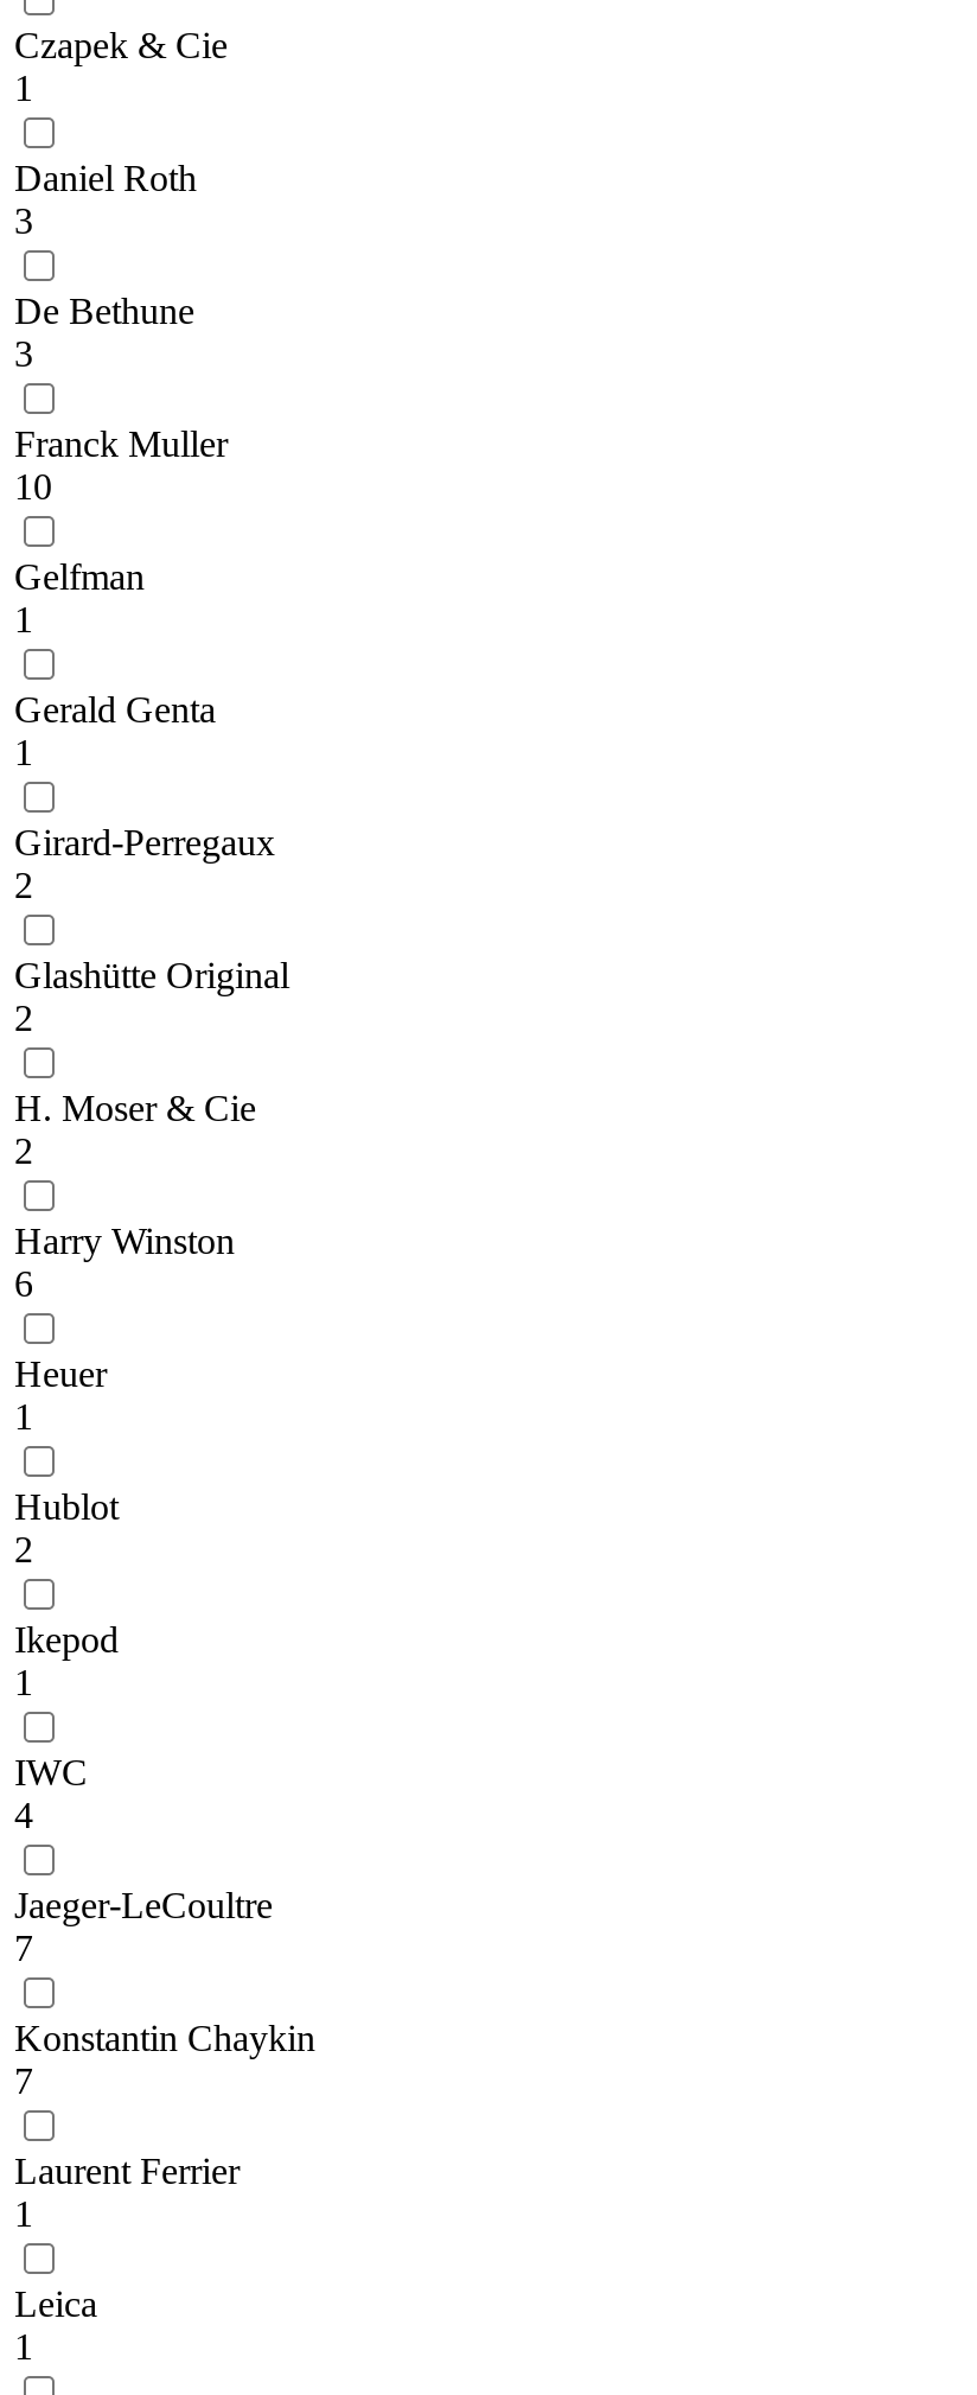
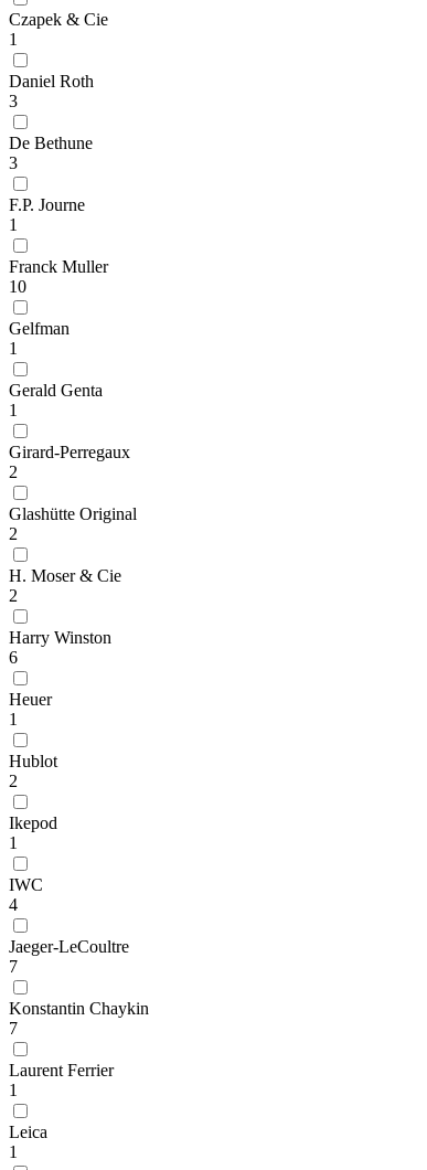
+ F.P. Journe
+ 1
